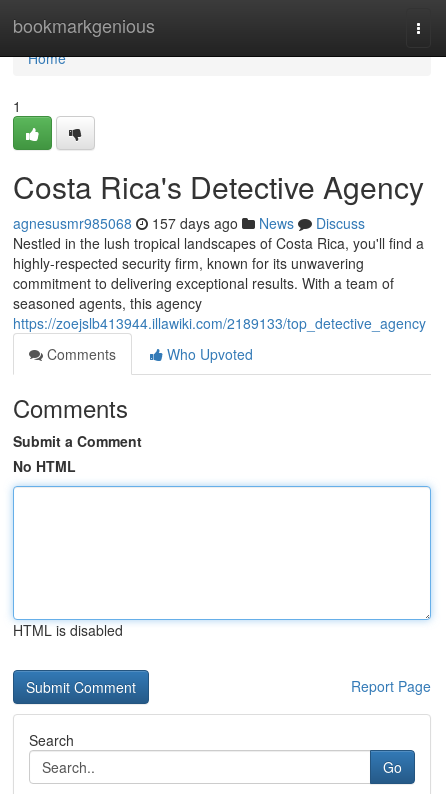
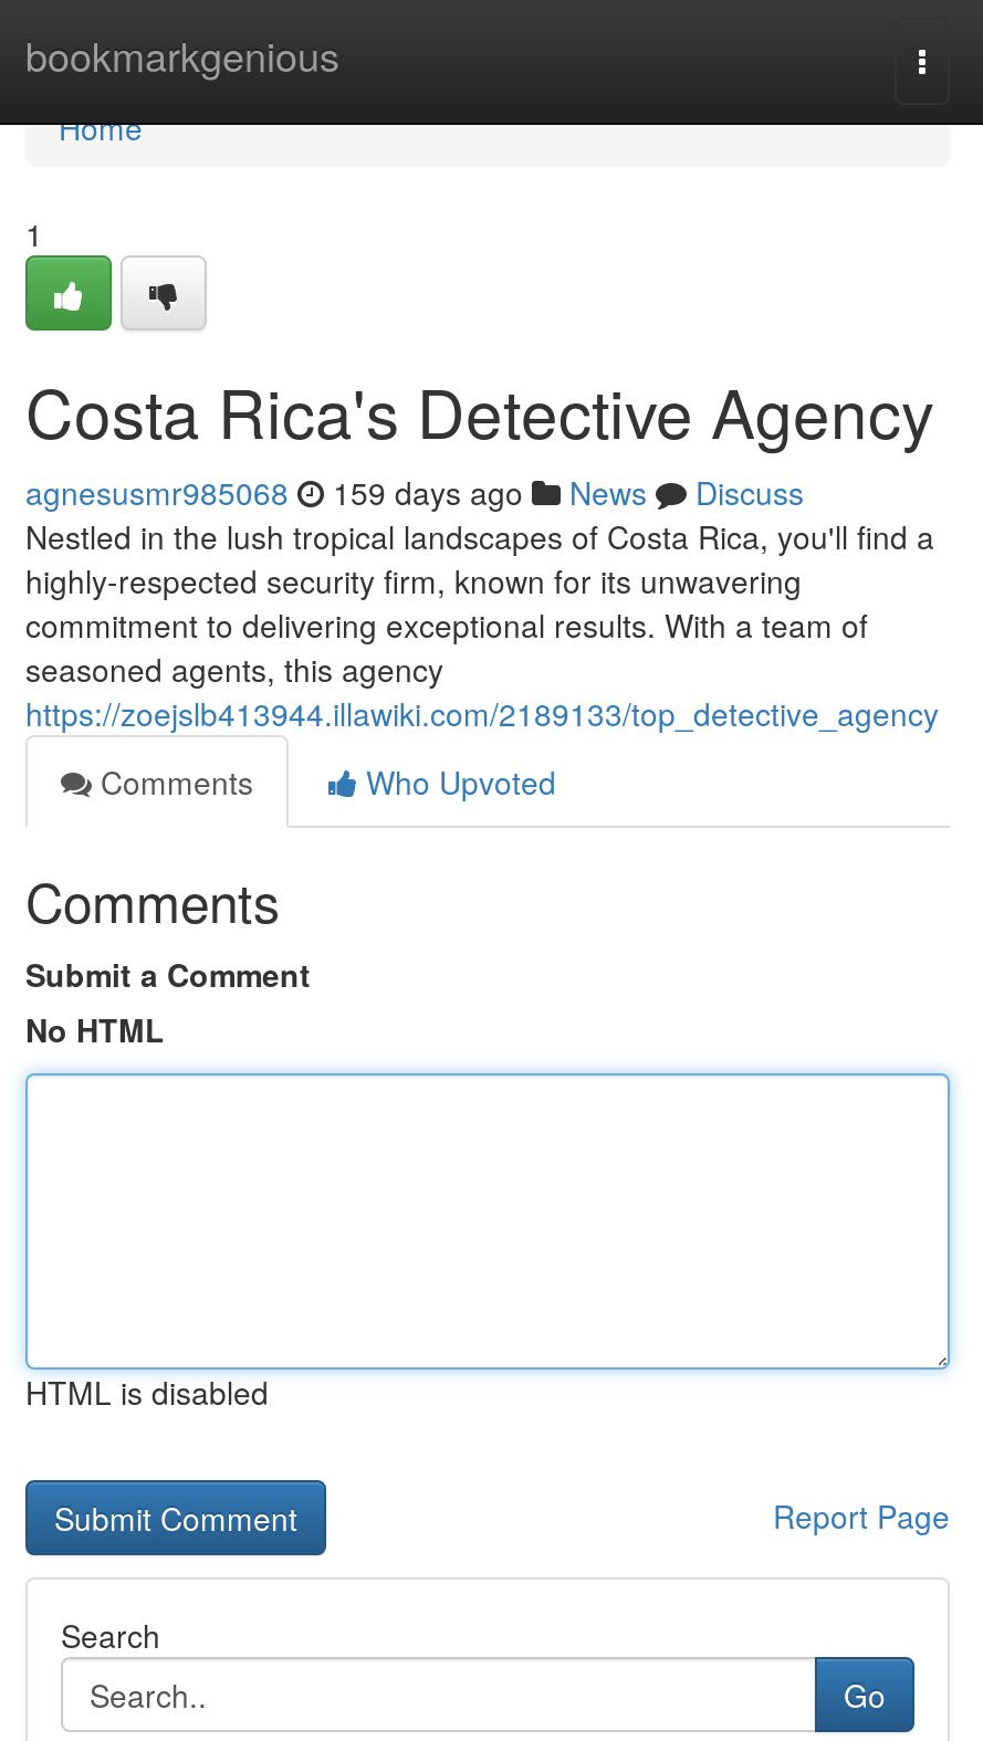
- agnesusmr985068 157 days ago News Discuss
+ agnesusmr985068 159 days ago News Discuss
